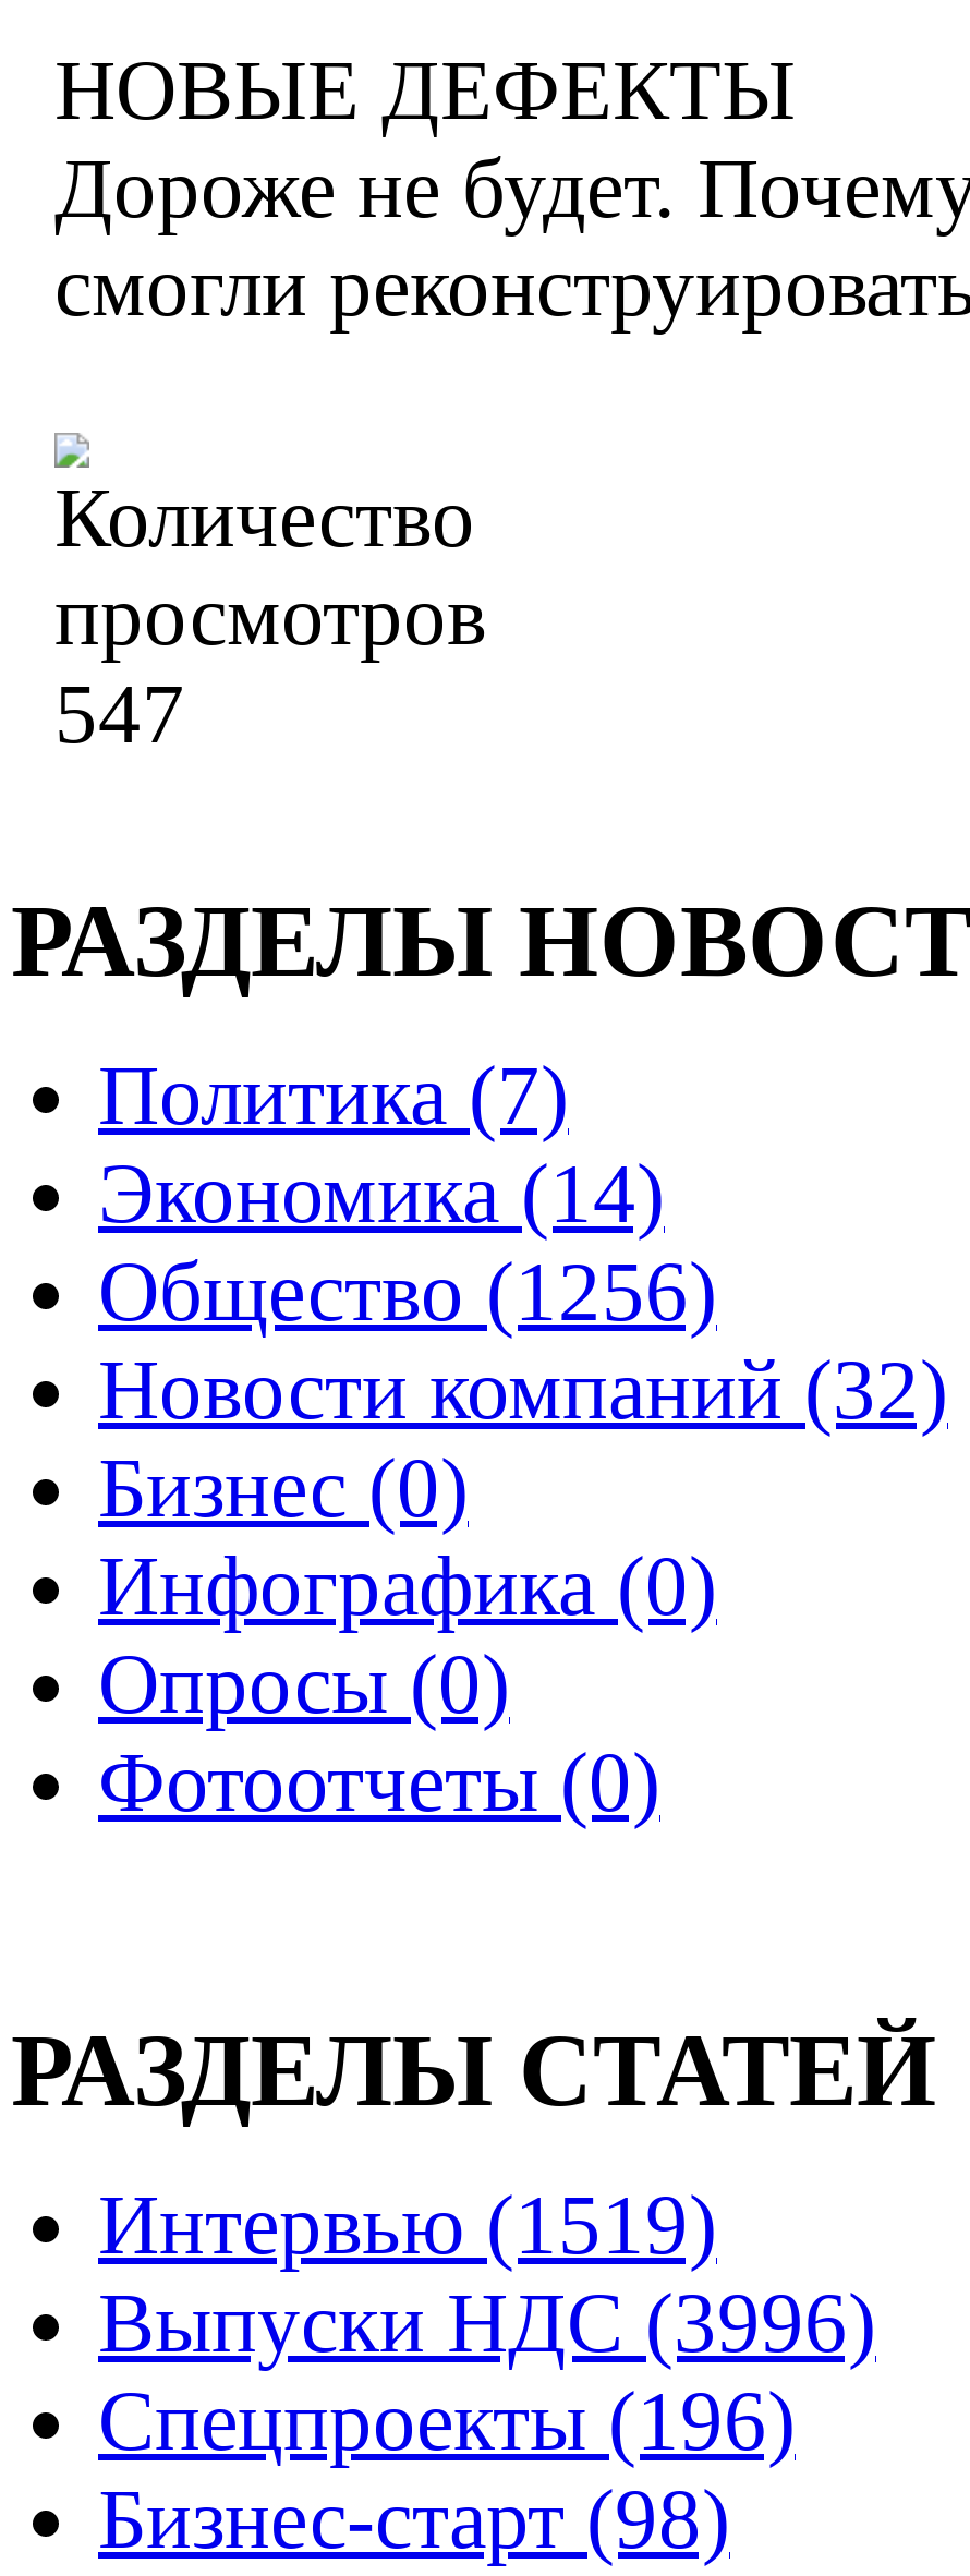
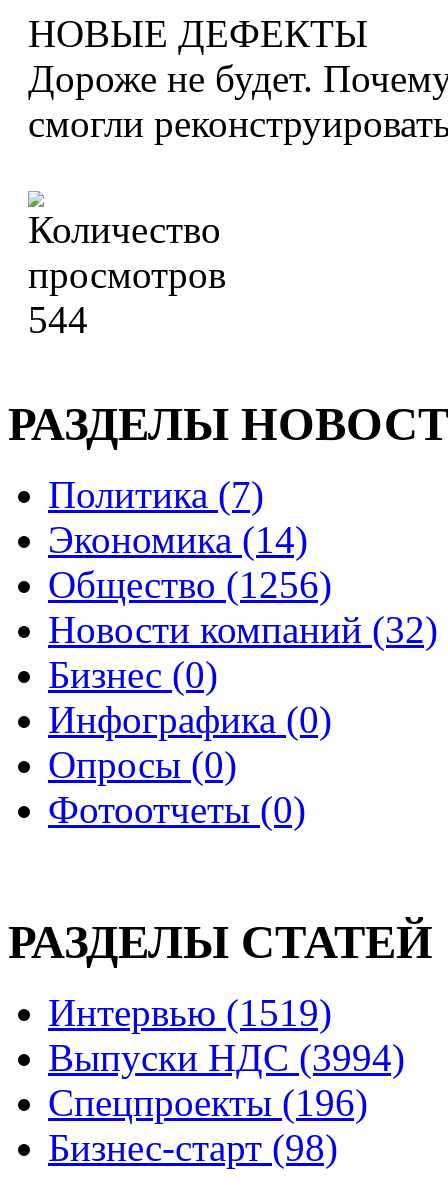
- 547
+ 544

- Выпуски НДС (3996)
+ Выпуски НДС (3994)
